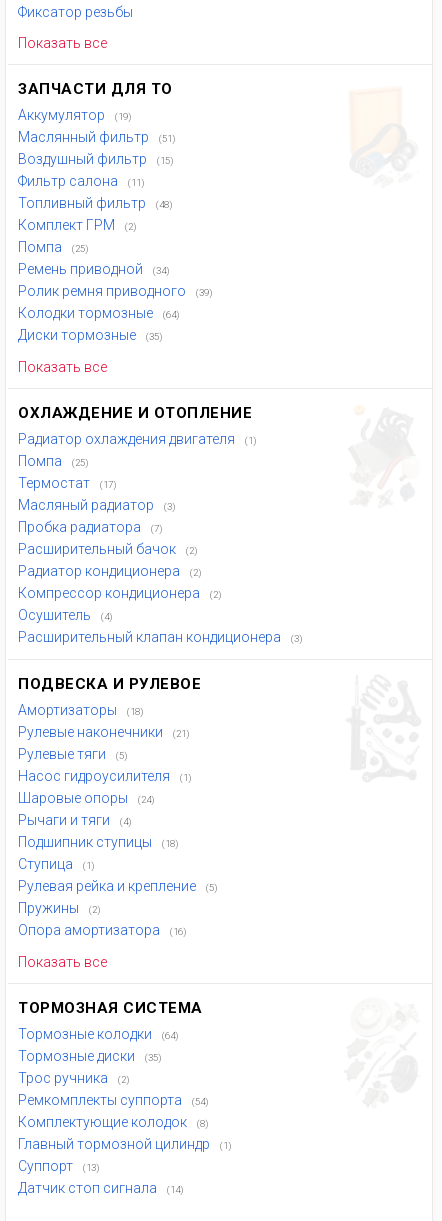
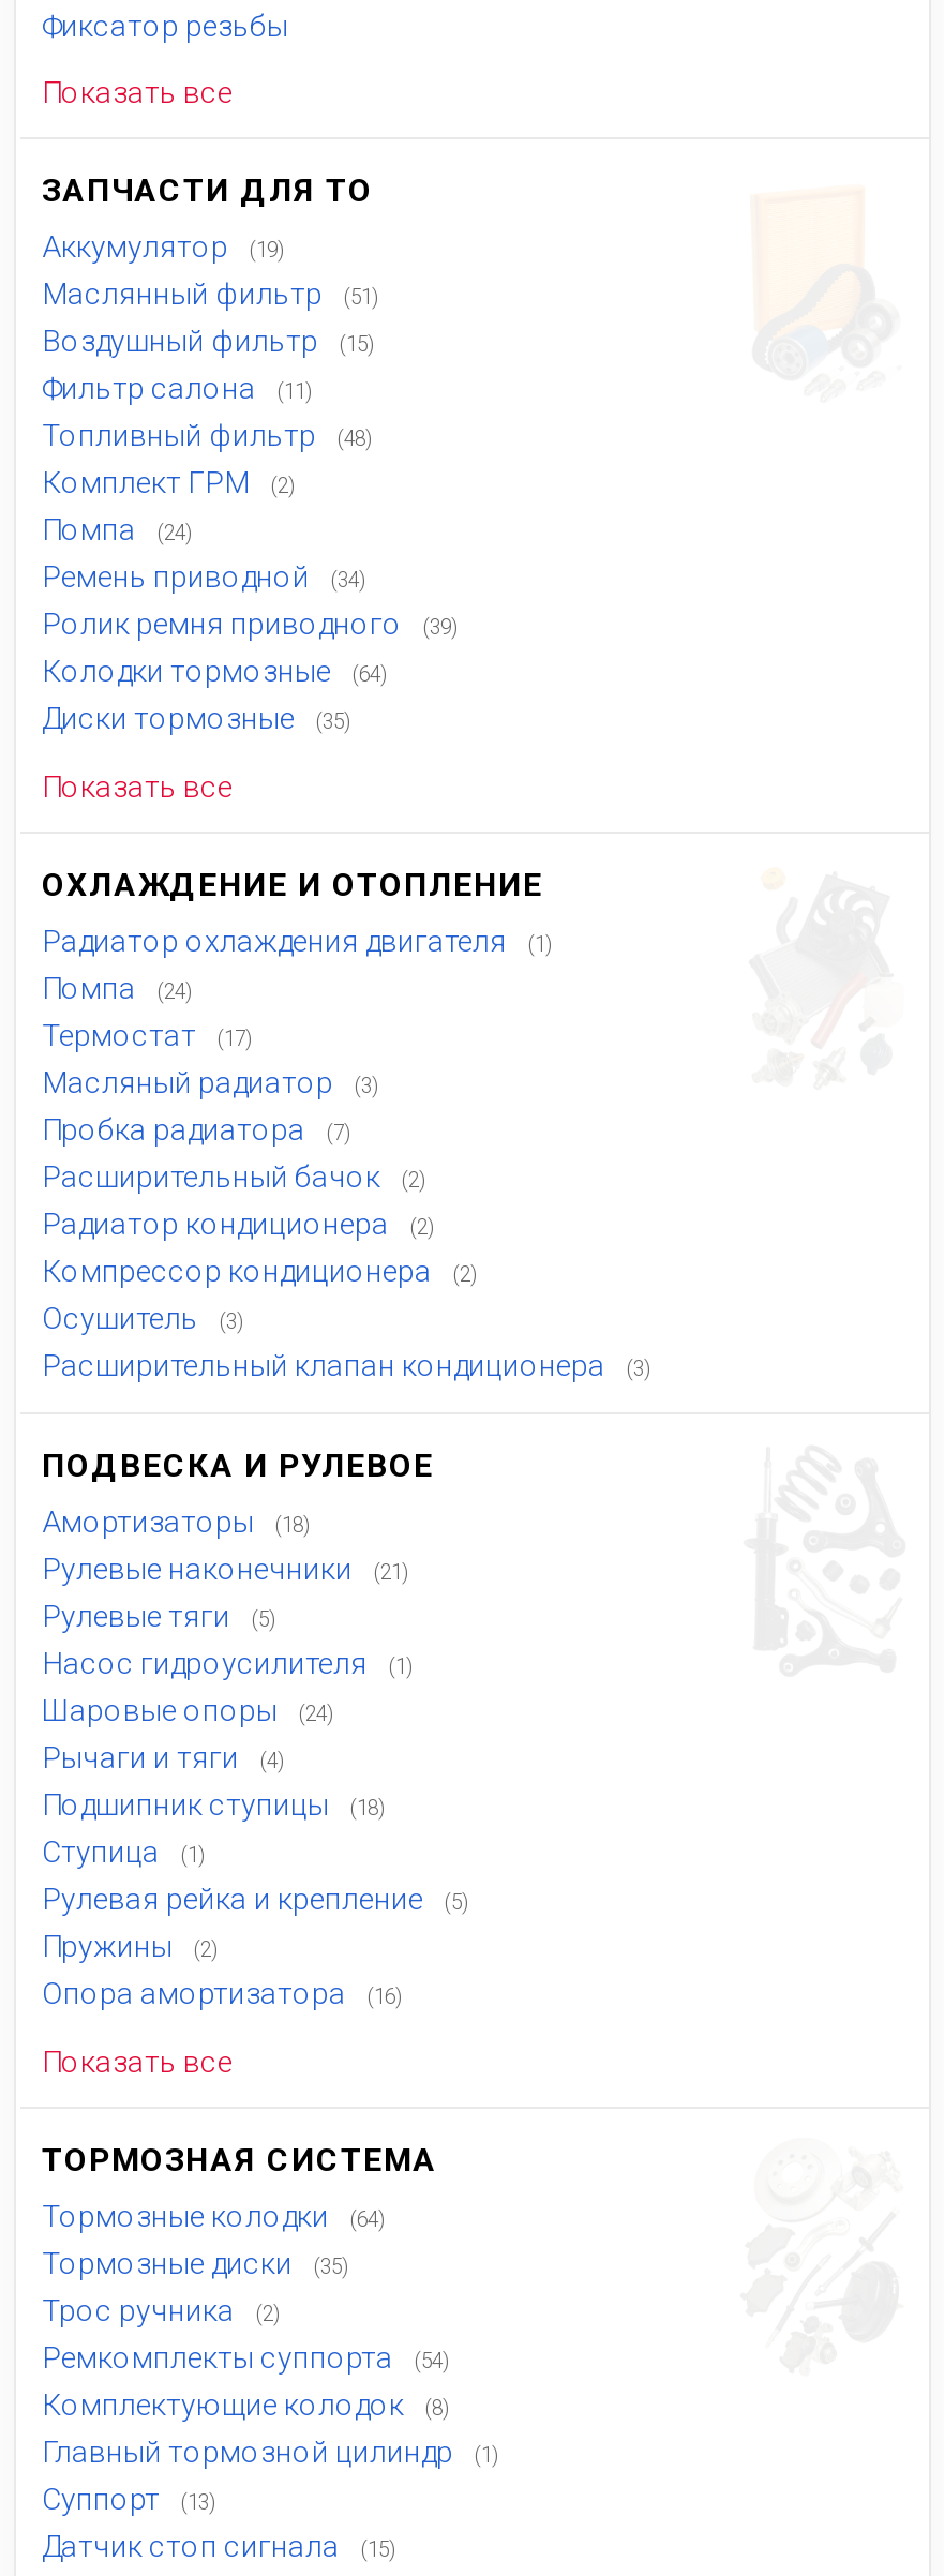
- Помпа (25)
+ Помпа (24)

- Помпа (25)
+ Помпа (24)

- Осушитель (4)
+ Осушитель (3)

- Датчик стоп сигнала (14)
+ Датчик стоп сигнала (15)
